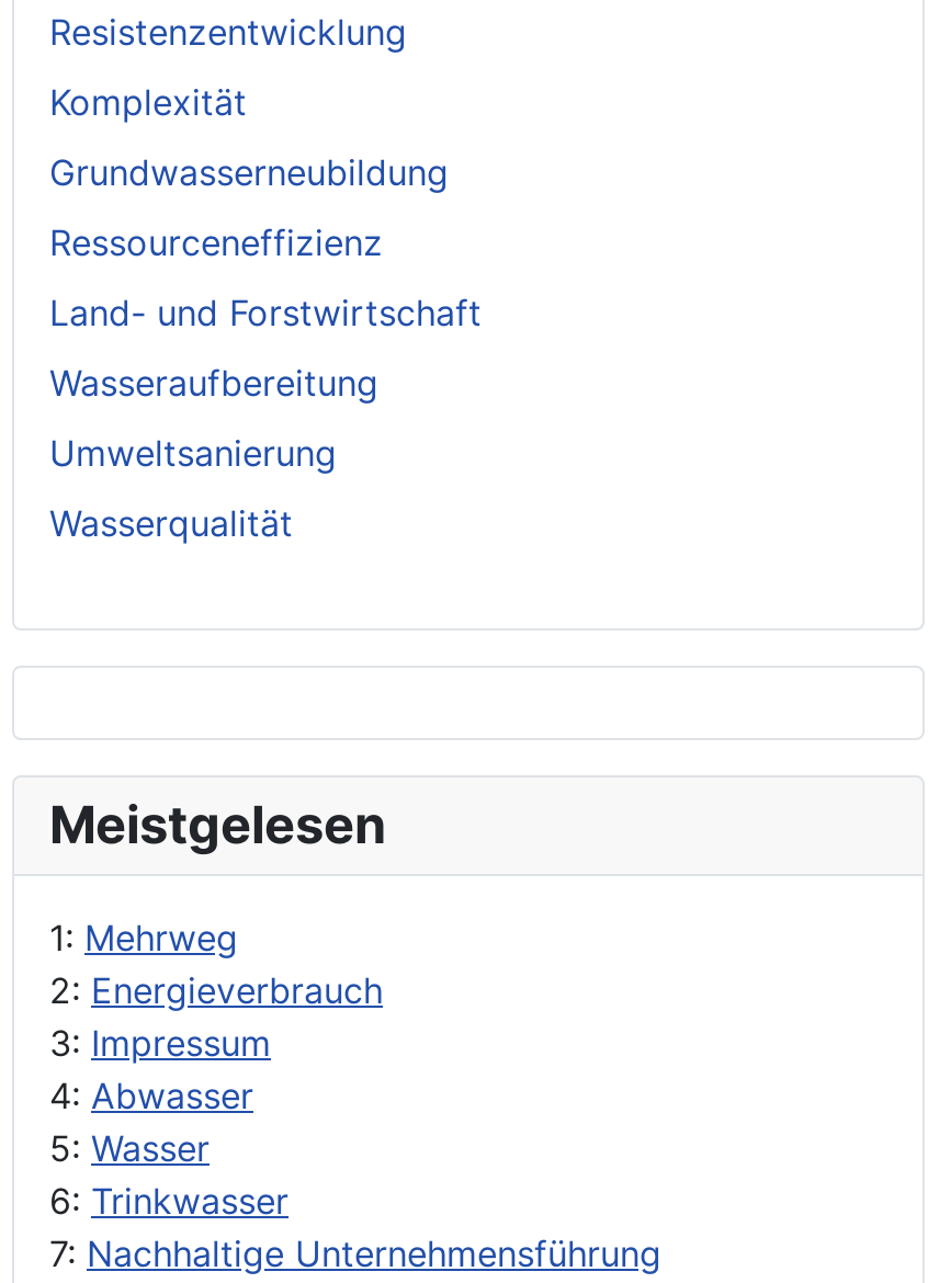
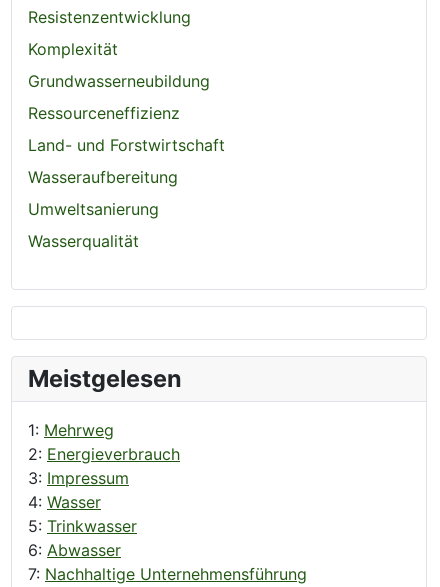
- 4: Abwasser
- 5: Wasser
- 6: Trinkwasser
+ 4: Wasser
+ 5: Trinkwasser
+ 6: Abwasser
